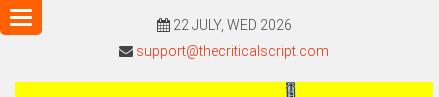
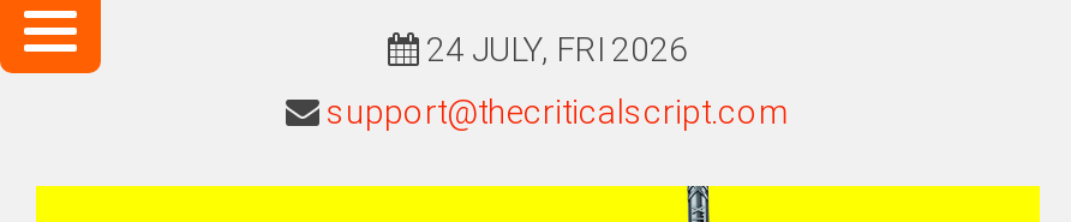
- 22 JULY, WED 2026
+ 24 JULY, FRI 2026
